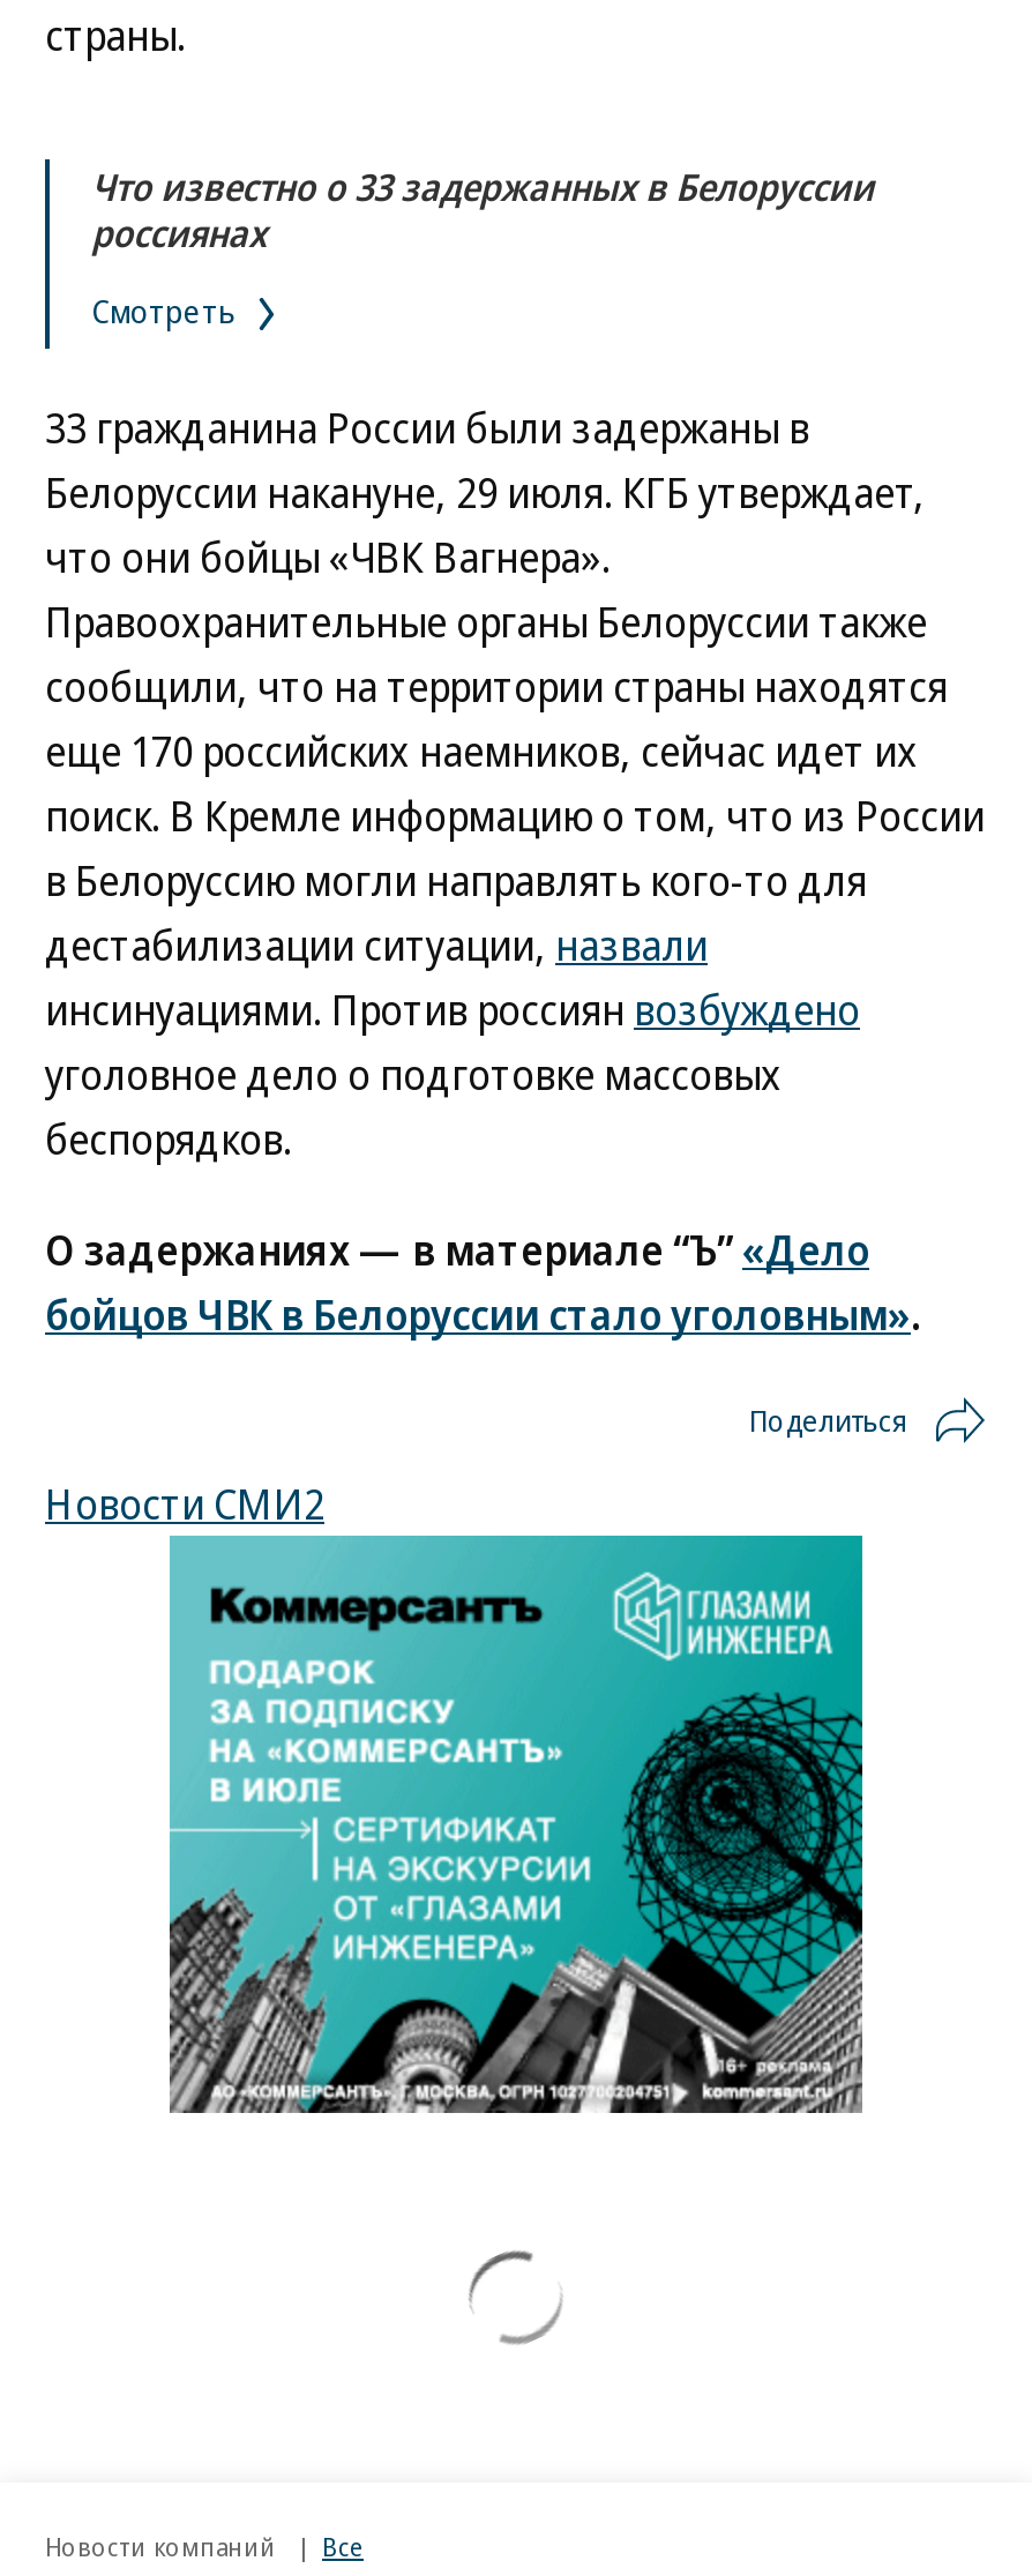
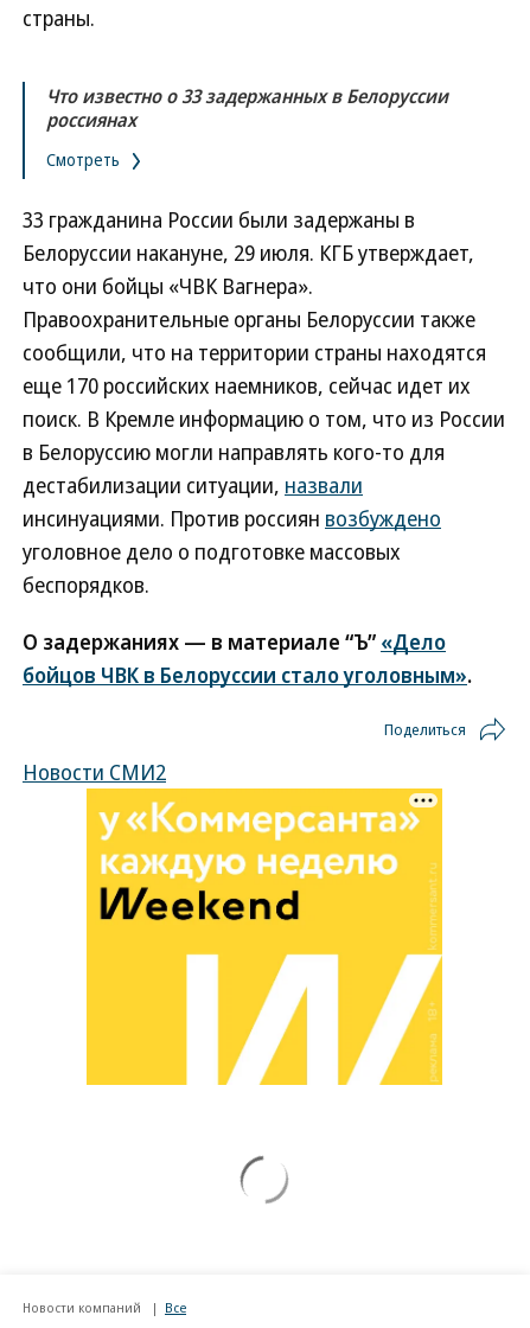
- [image]
+ [image]
